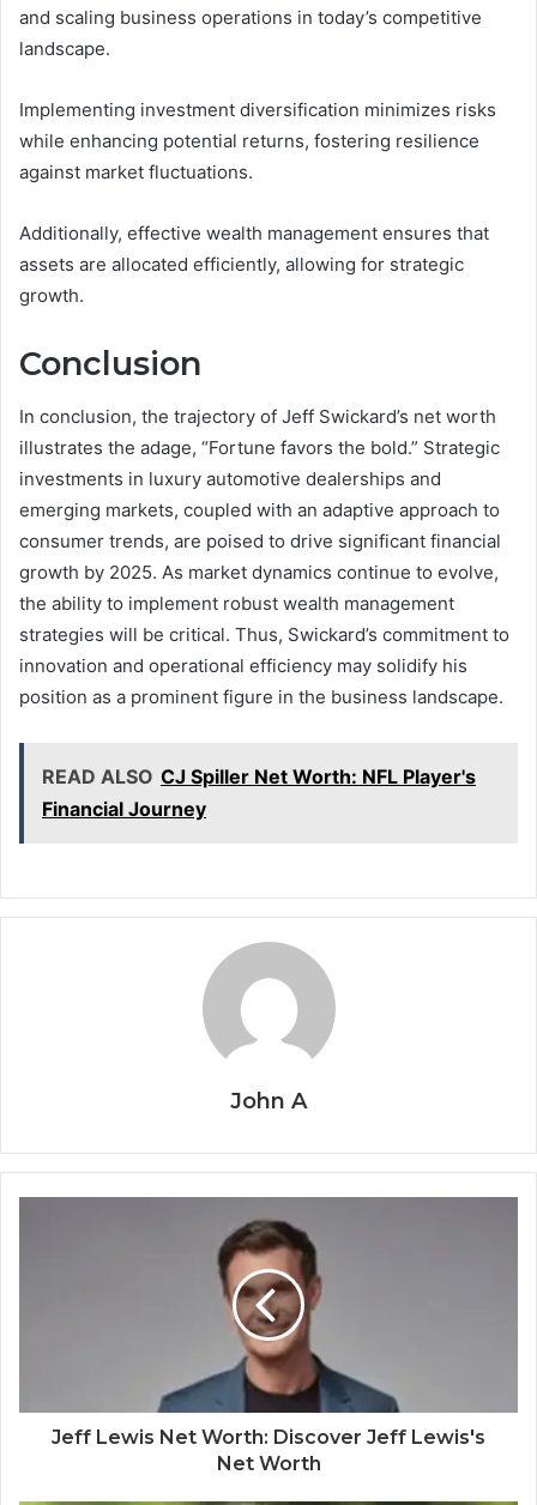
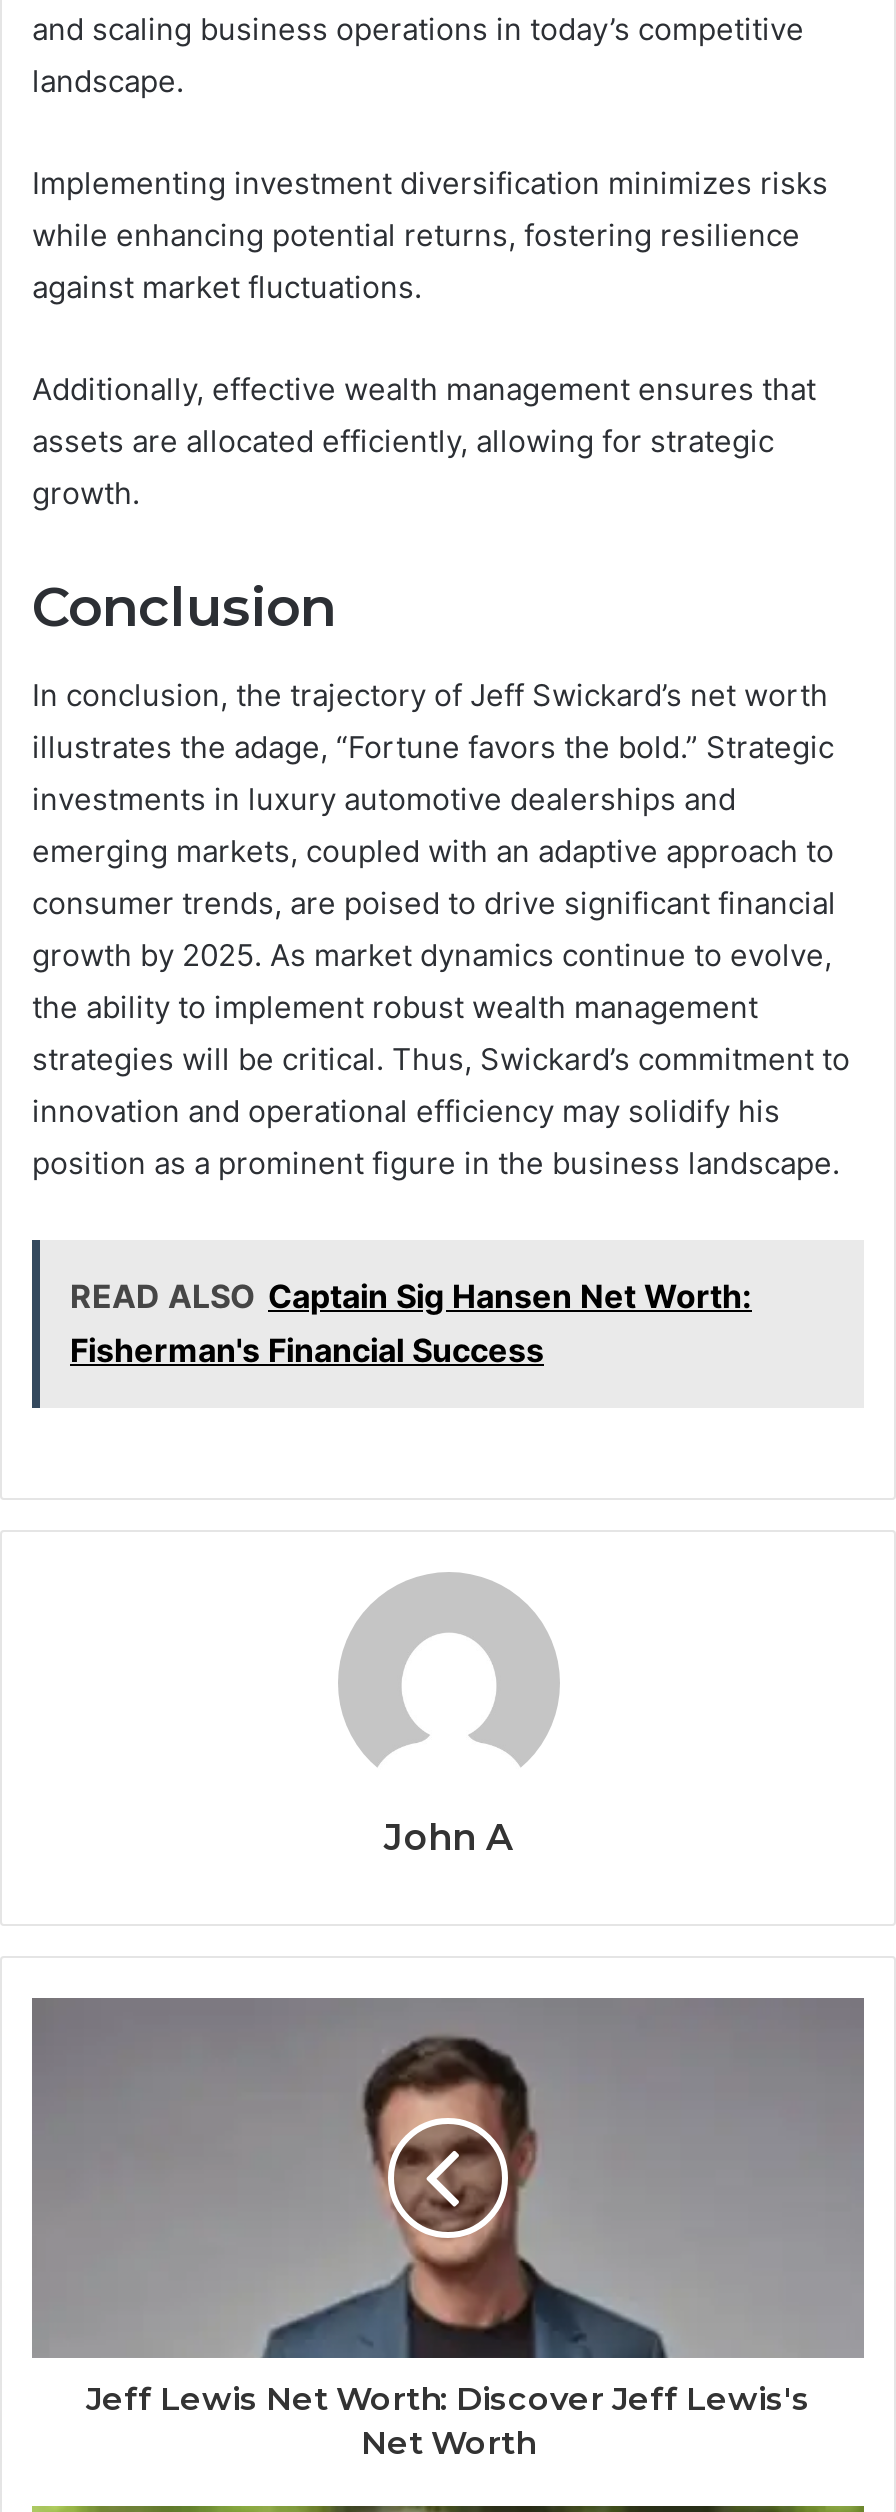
- READ ALSO CJ Spiller Net Worth: NFL Player's
- Financial Journey
+ READ ALSO Captain Sig Hansen Net Worth:
+ Fisherman's Financial Success
